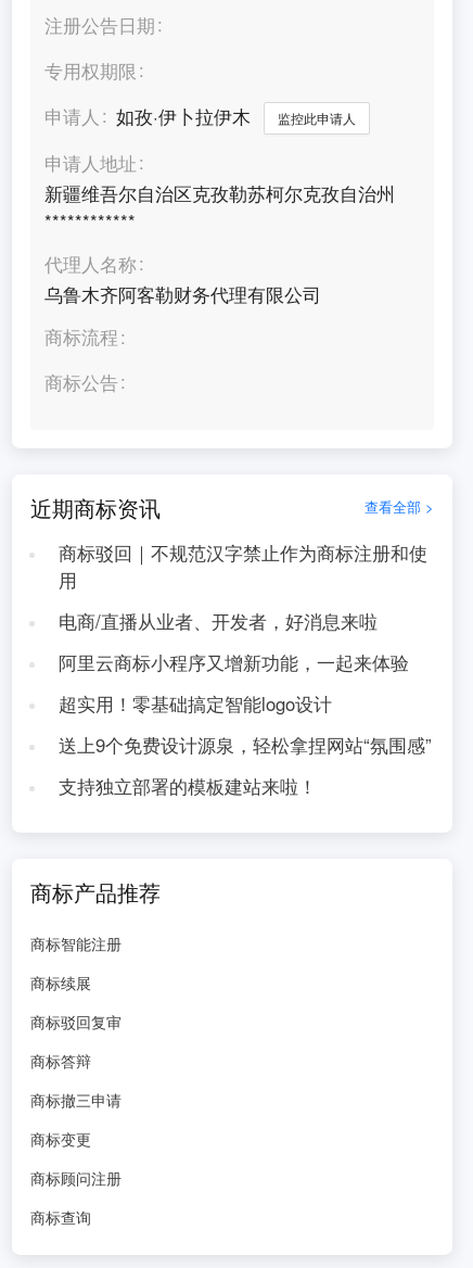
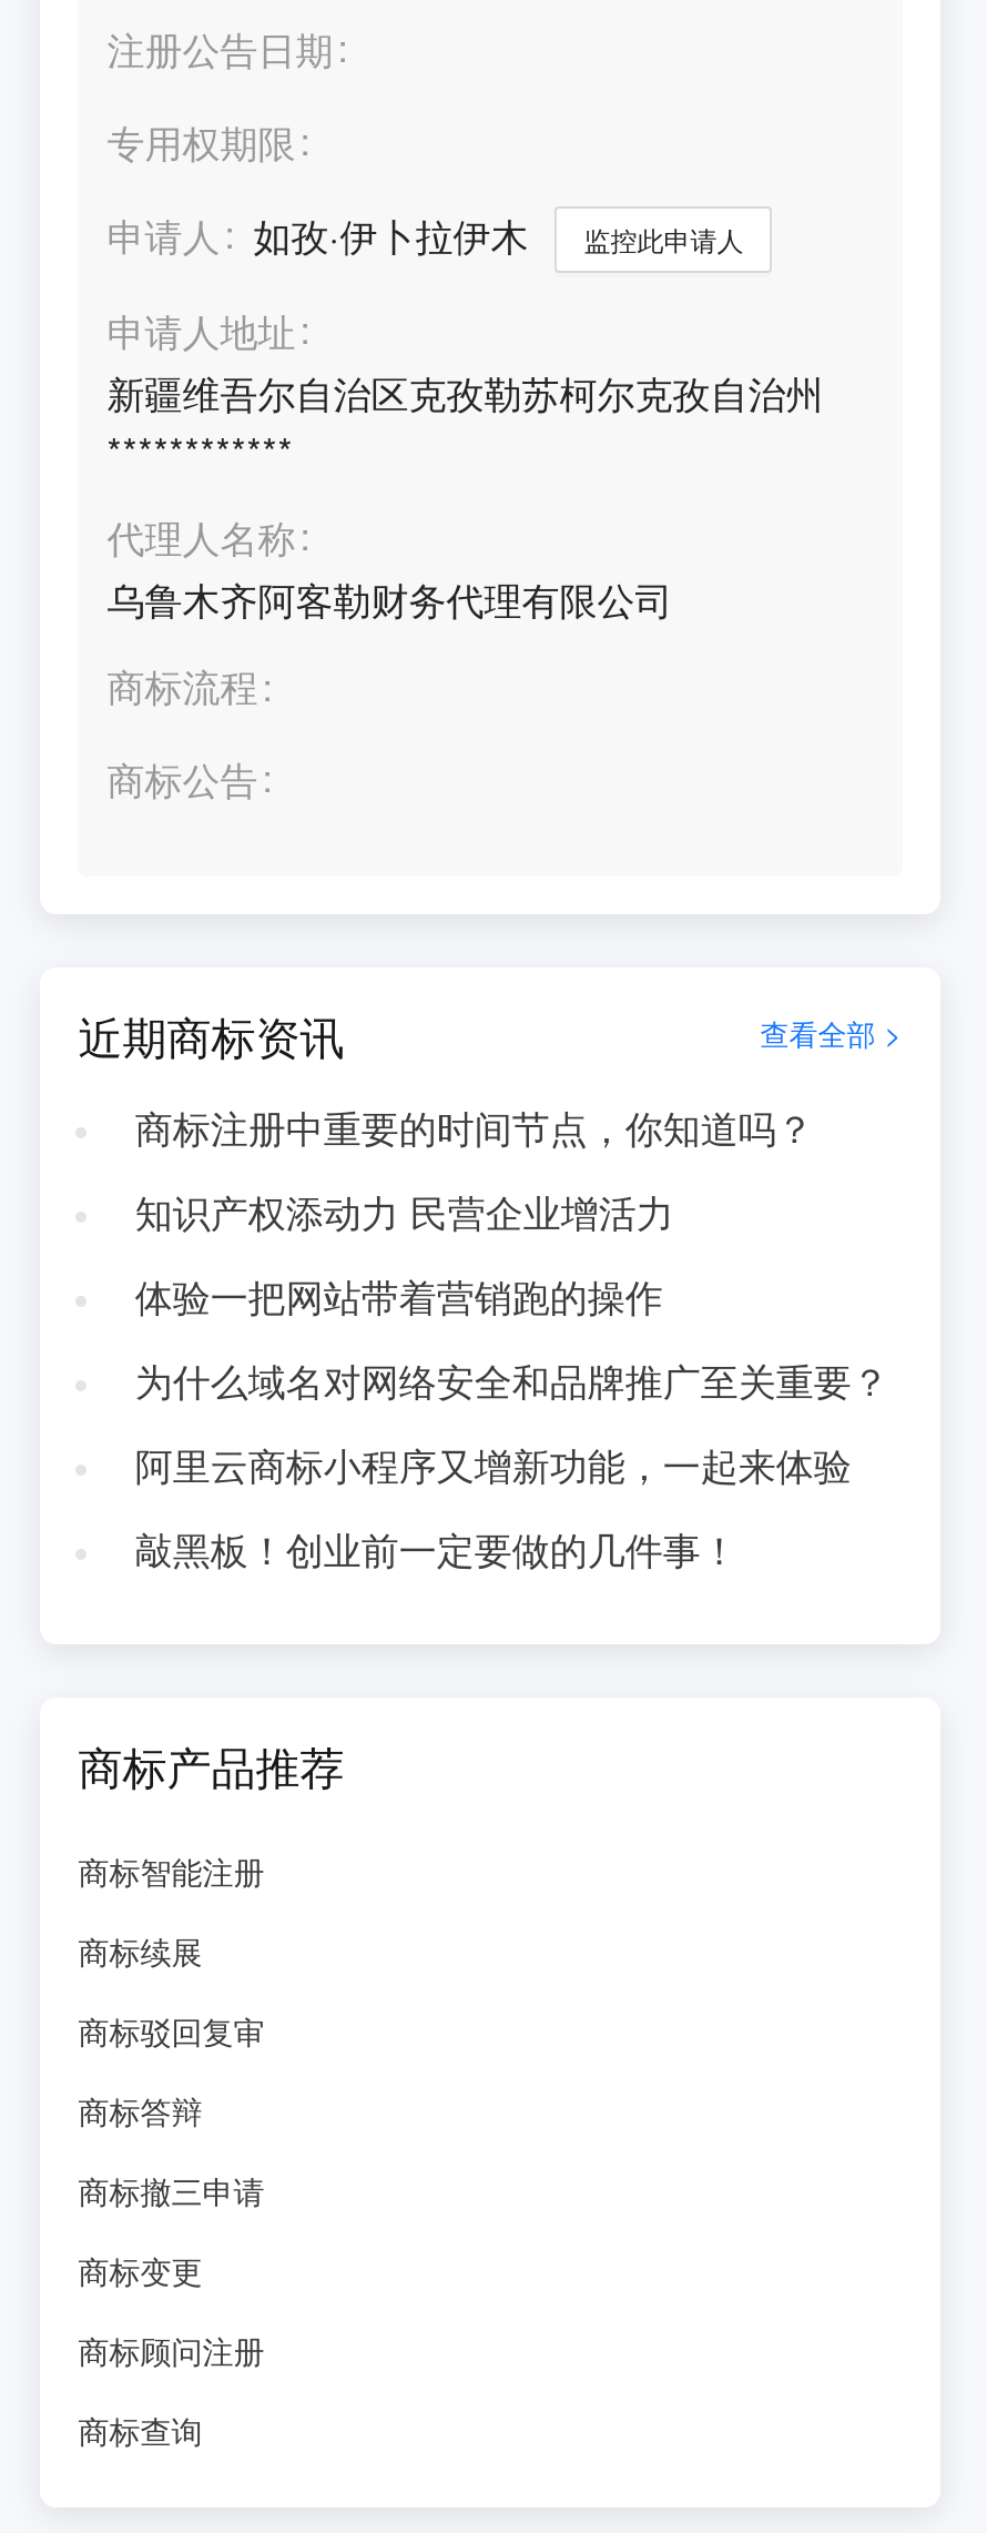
- 商标驳回｜不规范汉字禁止作为商标注册和使
- 用
- 电商/直播从业者、开发者，好消息来啦
+ 商标注册中重要的时间节点，你知道吗？
+ 知识产权添动力 民营企业增活力
+ 体验一把网站带着营销跑的操作
+ 为什么域名对网络安全和品牌推广至关重要？

moved down: 阿里云商标小程序又增新功能，一起来体验

- 超实用！零基础搞定智能logo设计
- 送上9个免费设计源泉，轻松拿捏网站“氛围感”
- 支持独立部署的模板建站来啦！
+ 敲黑板！创业前一定要做的几件事！
